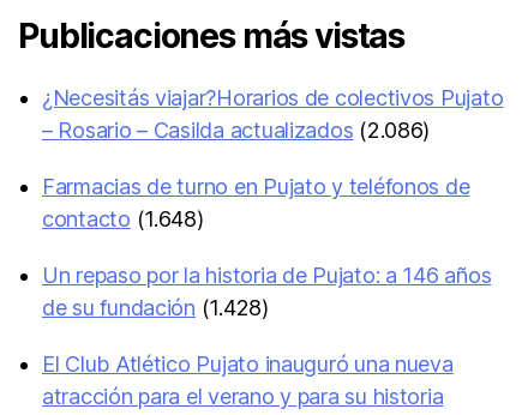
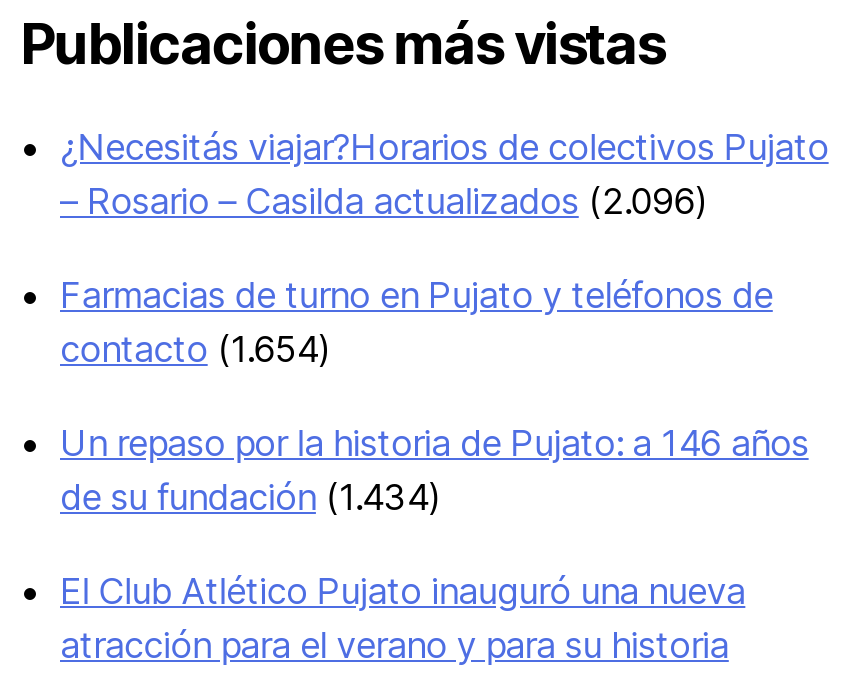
- – Rosario – Casilda actualizados (2.086)
+ – Rosario – Casilda actualizados (2.096)

- contacto (1.648)
+ contacto (1.654)

- de su fundación (1.428)
+ de su fundación (1.434)
